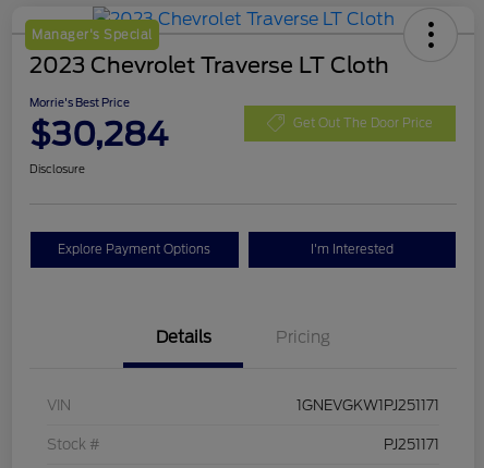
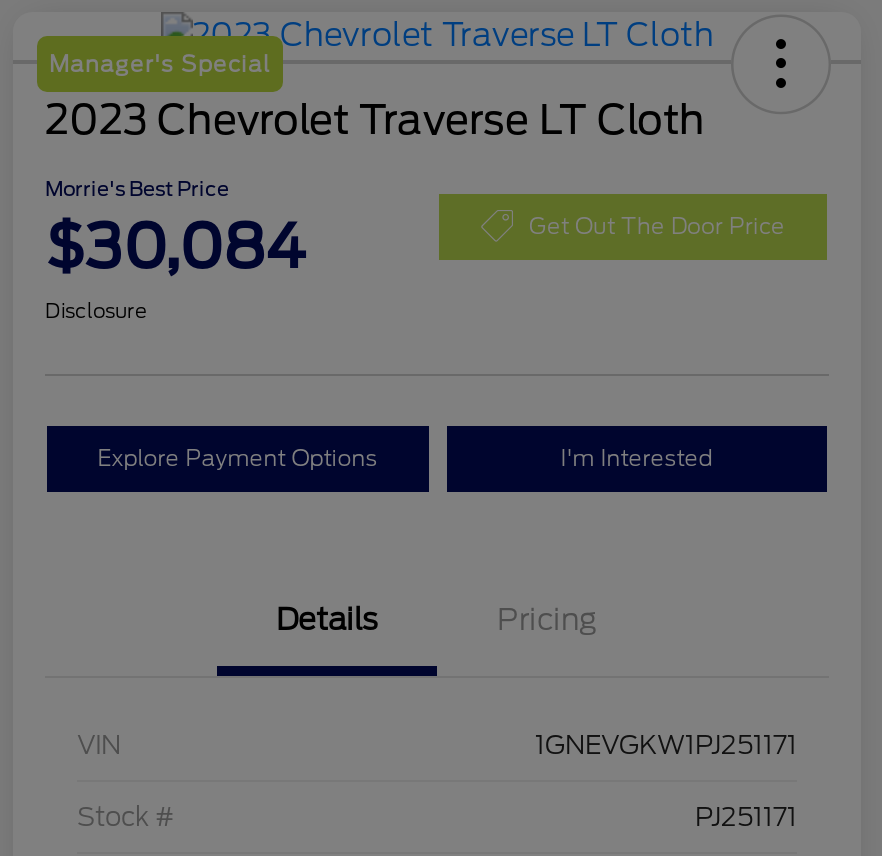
- $30,284
+ $30,084
